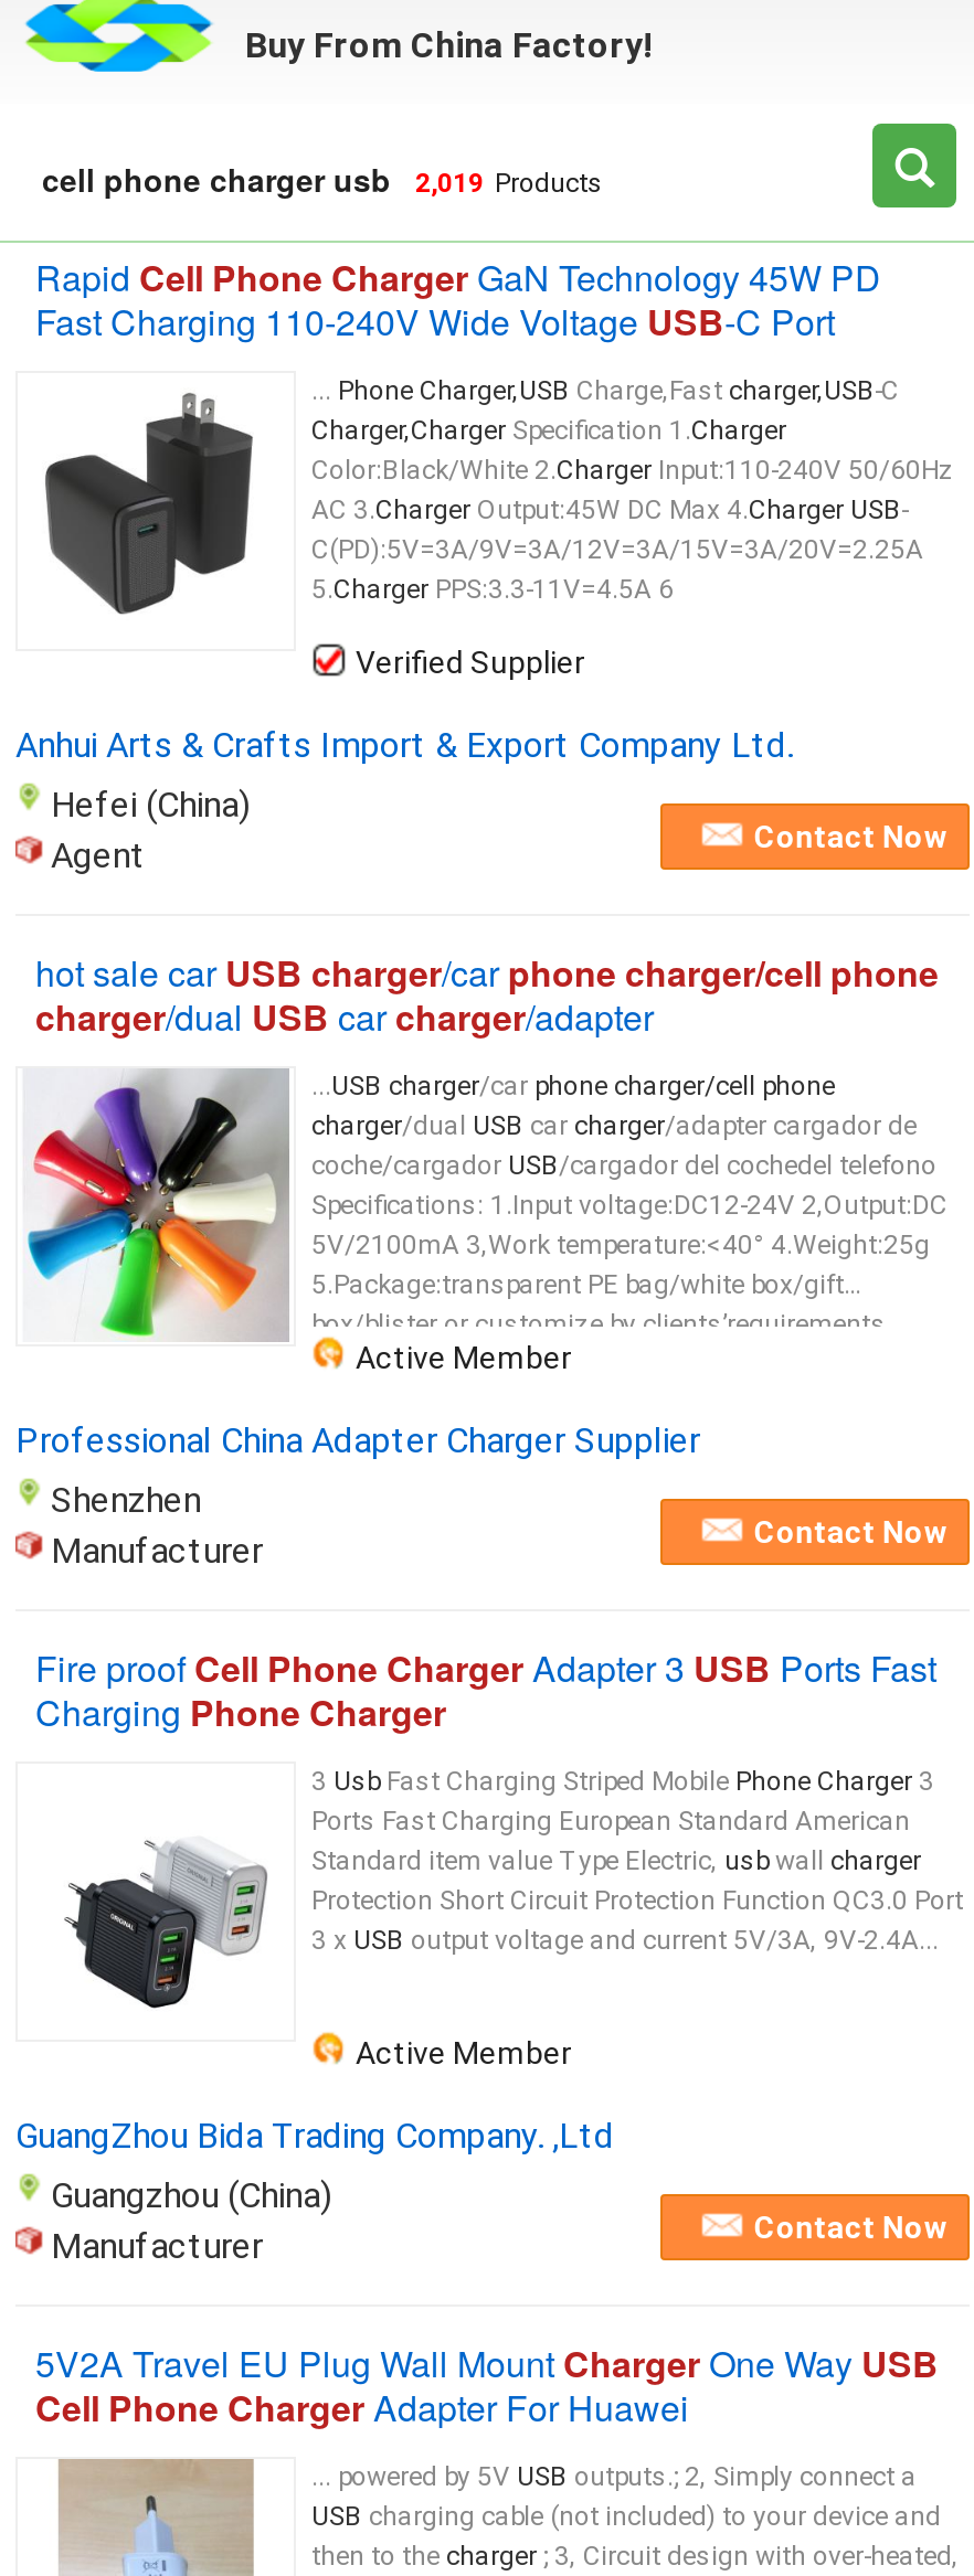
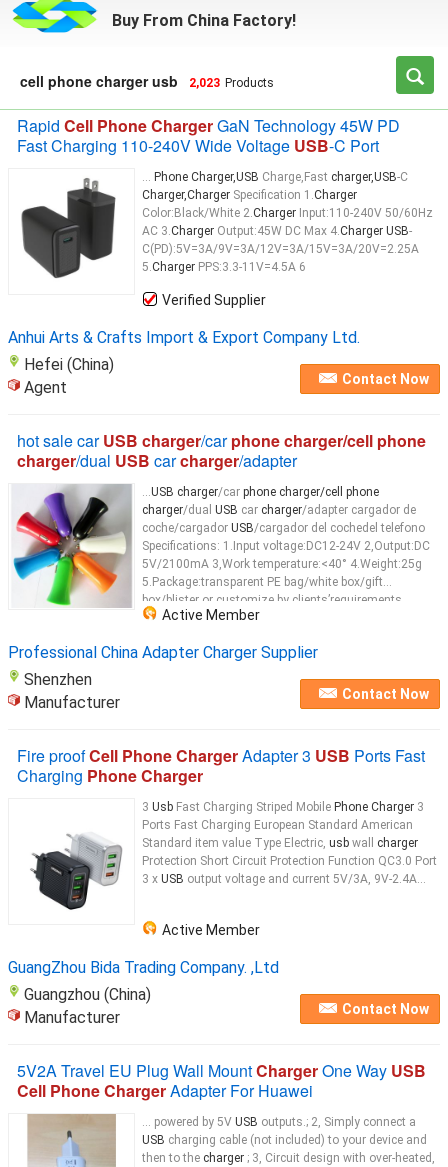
- cell phone charger usb 2,019 Products
+ cell phone charger usb 2,023 Products
